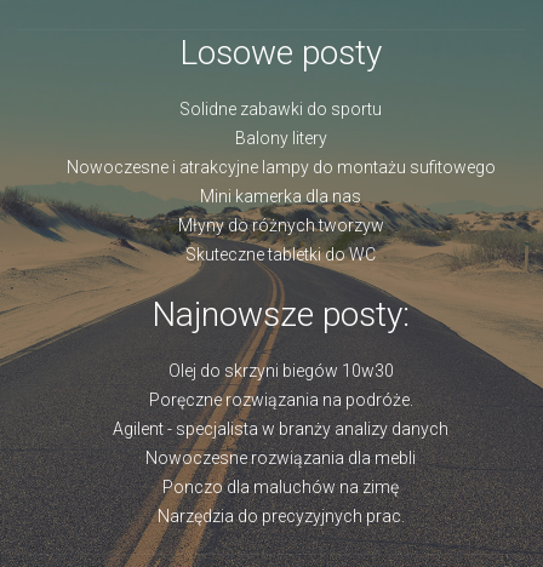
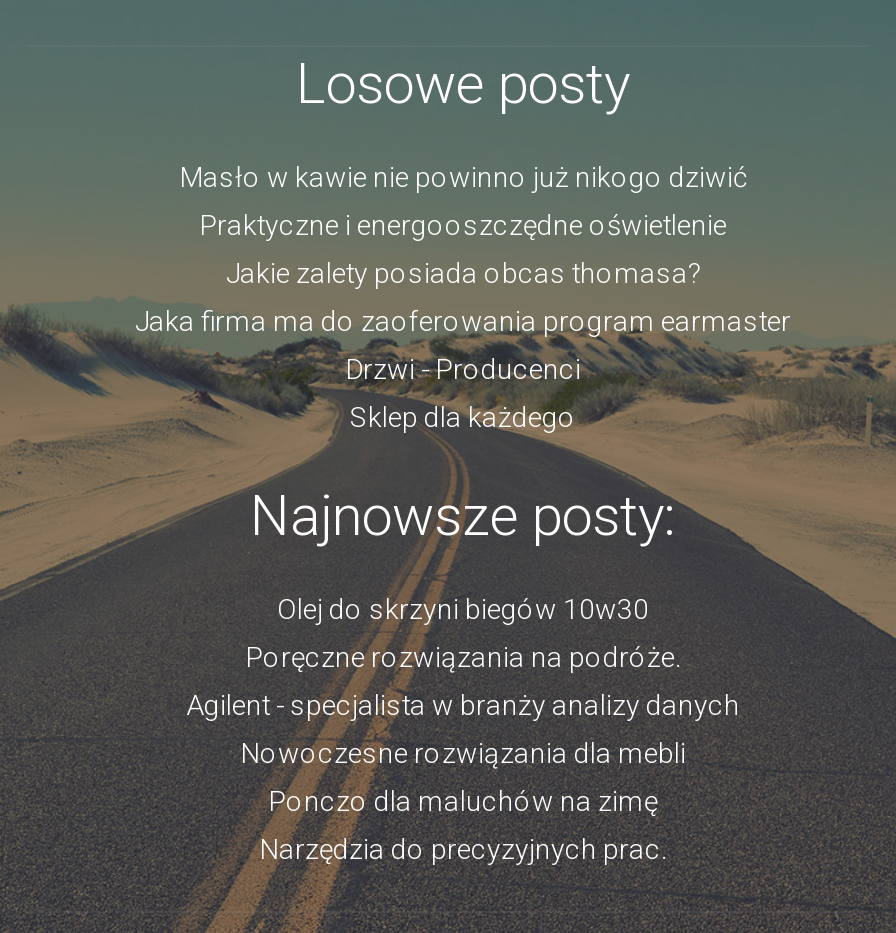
- Solidne zabawki do sportu
+ Masło w kawie nie powinno już nikogo dziwić

- Balony litery
+ Praktyczne i energooszczędne oświetlenie

- Nowoczesne i atrakcyjne lampy do montażu sufitowego
+ Jakie zalety posiada obcas thomasa?

- Mini kamerka dla nas
+ Jaka firma ma do zaoferowania program earmaster

- Młyny do różnych tworzyw
+ Drzwi - Producenci

- Skuteczne tabletki do WC
+ Sklep dla każdego
